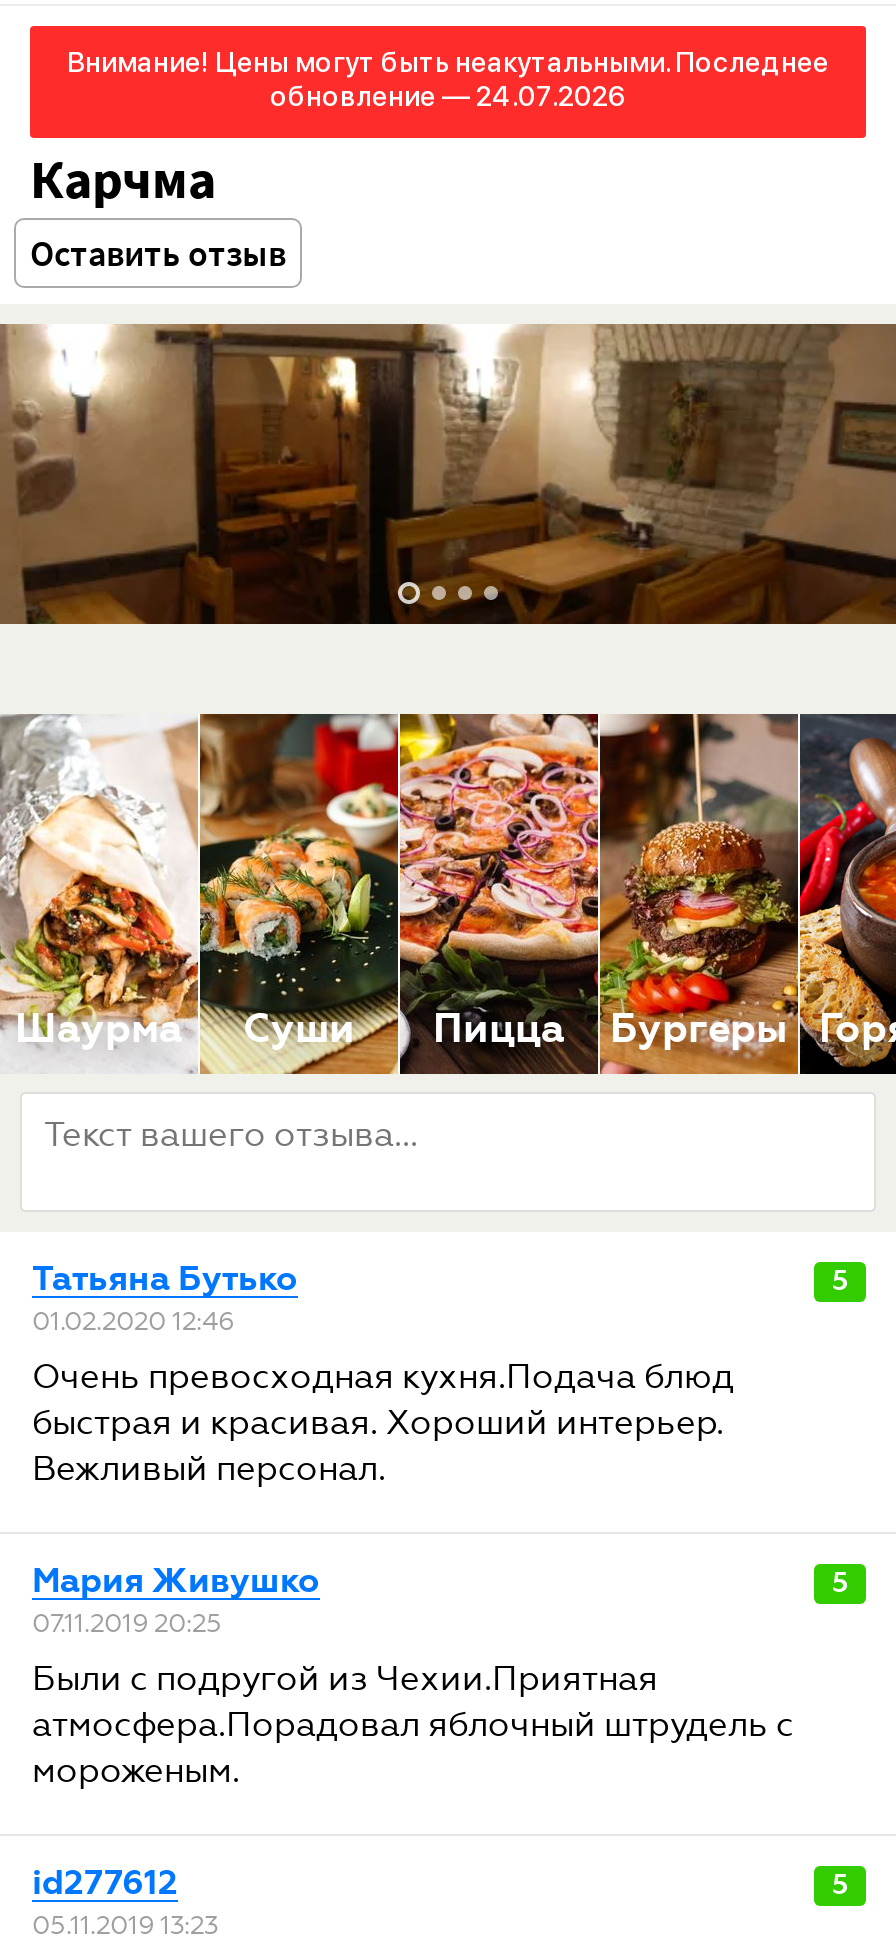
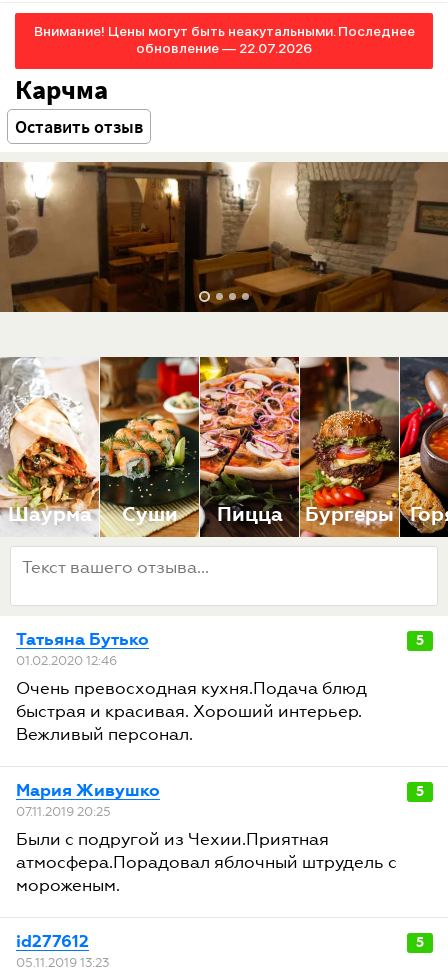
- обновление — 24.07.2026
+ обновление — 22.07.2026
